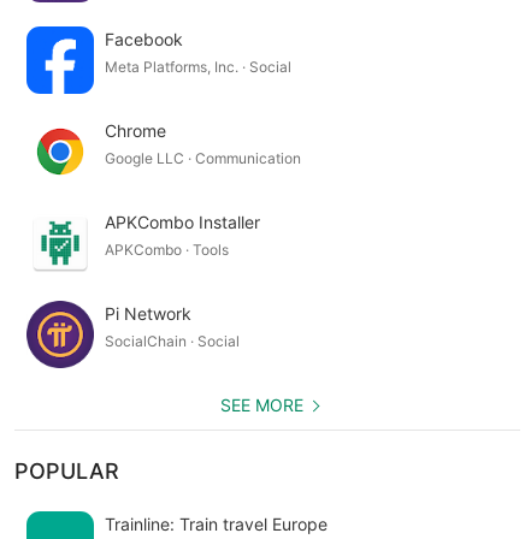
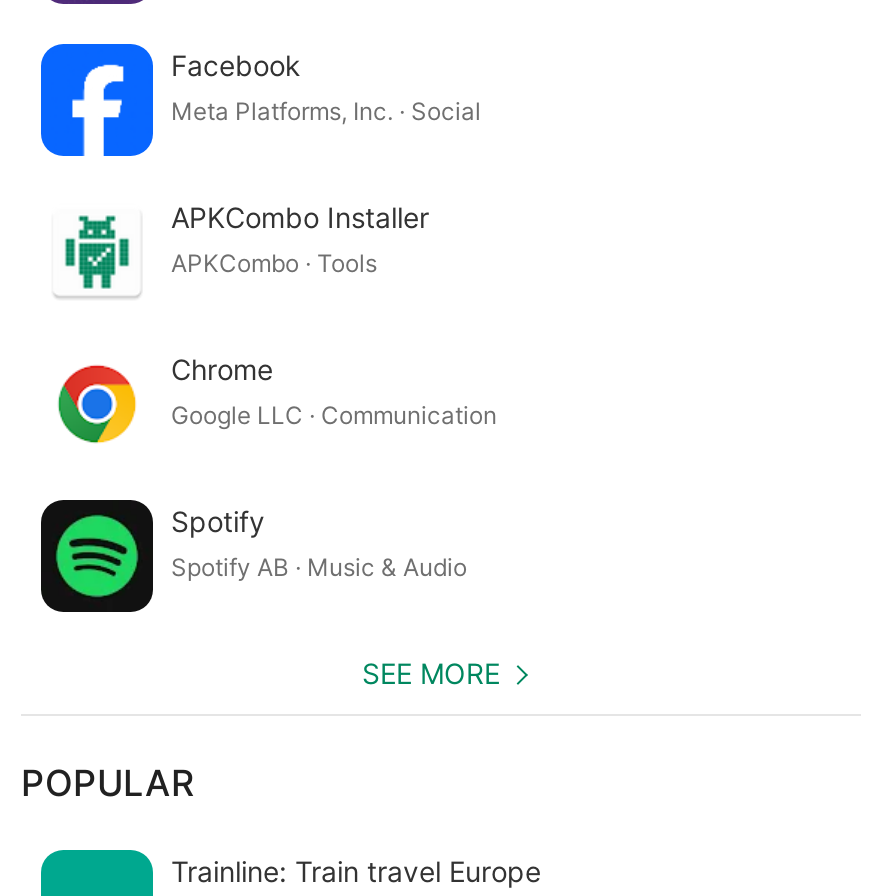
moved down: [image] | Chrome | Google LLC · Communication

moved up: [image] | APKCombo Installer | APKCombo · Tools

- [image]
- Pi Network
- SocialChain · Social
+ [image]
+ Spotify
+ Spotify AB · Music & Audio
